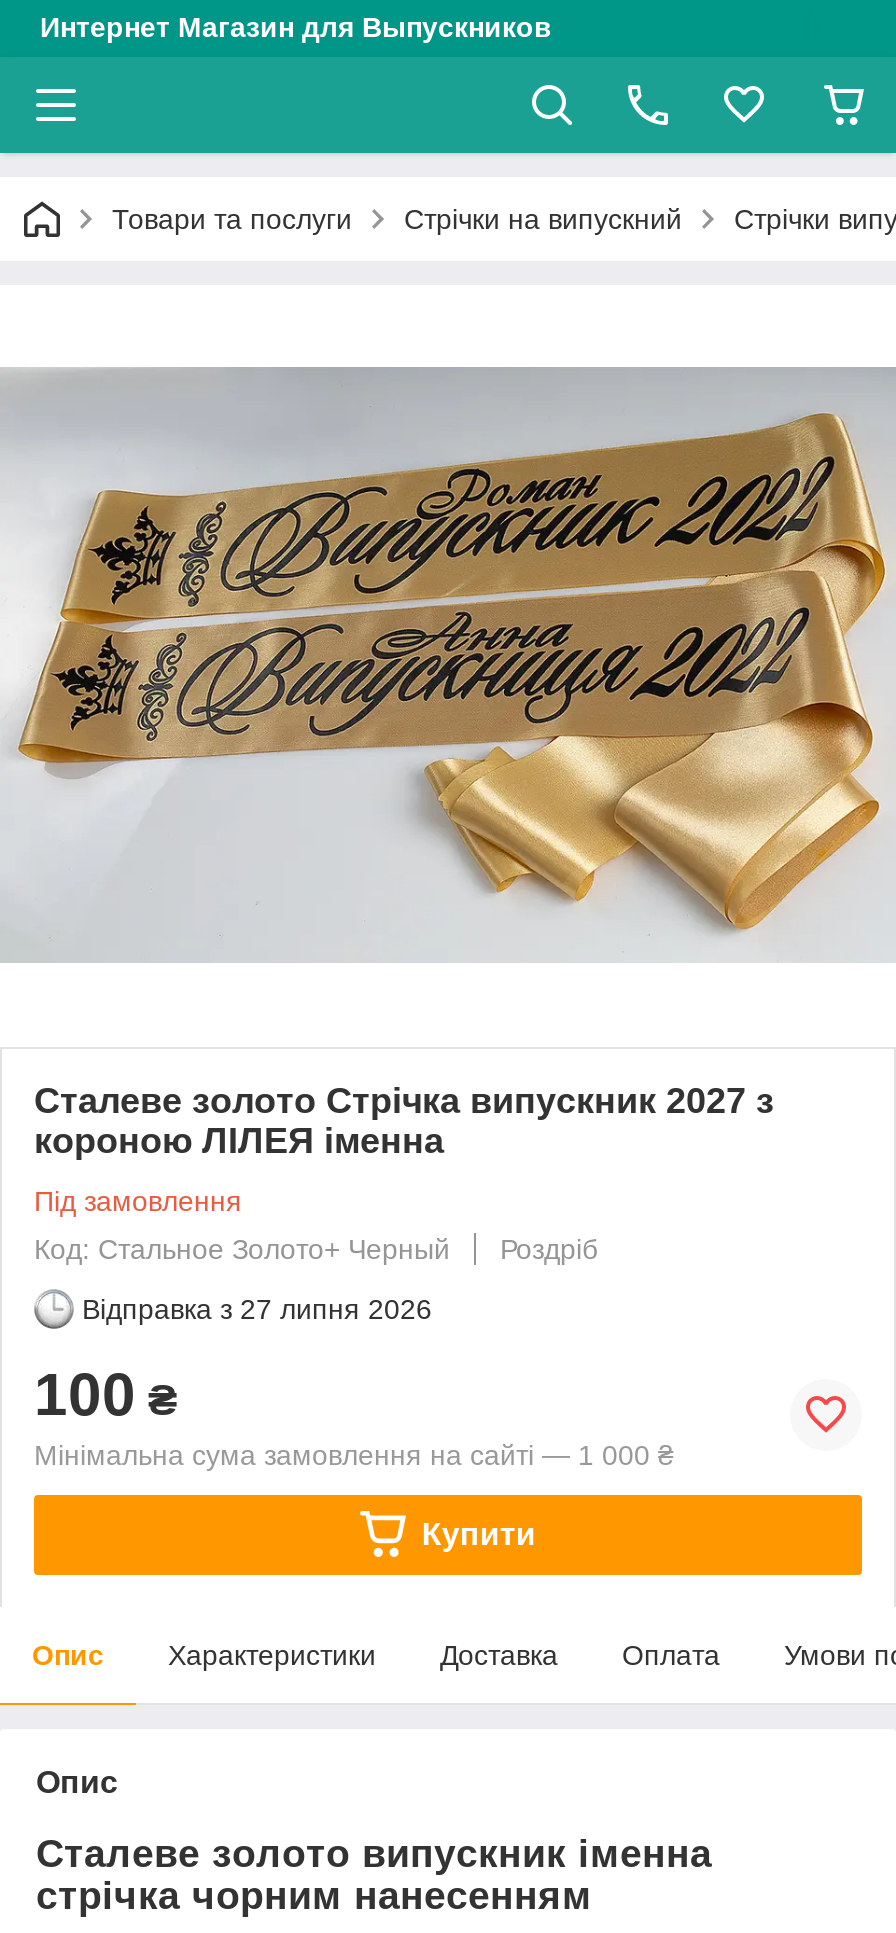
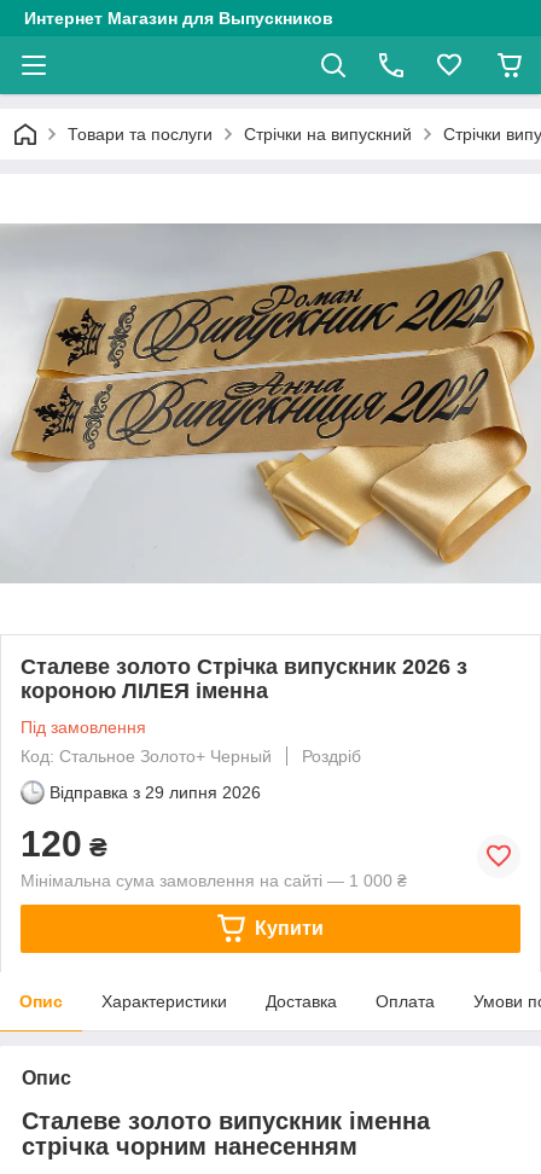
- Сталеве золото Стрічка випускник 2027 з
+ Сталеве золото Стрічка випускник 2026 з

- Відправка з 27 липня 2026
+ Відправка з 29 липня 2026

- 100 ₴
+ 120 ₴
